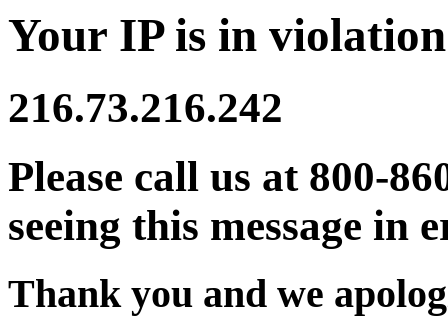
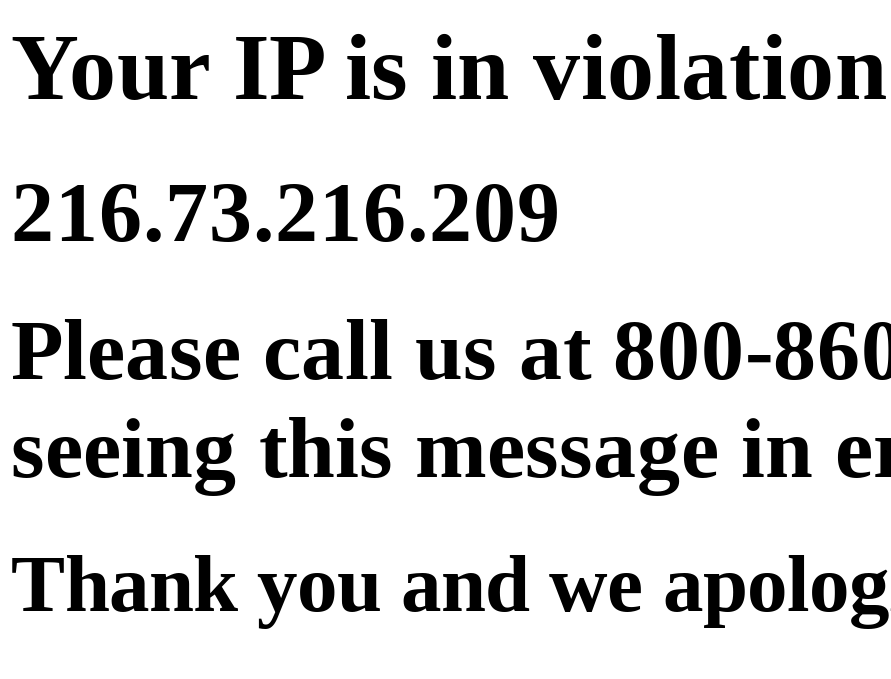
- 216.73.216.242
+ 216.73.216.209
